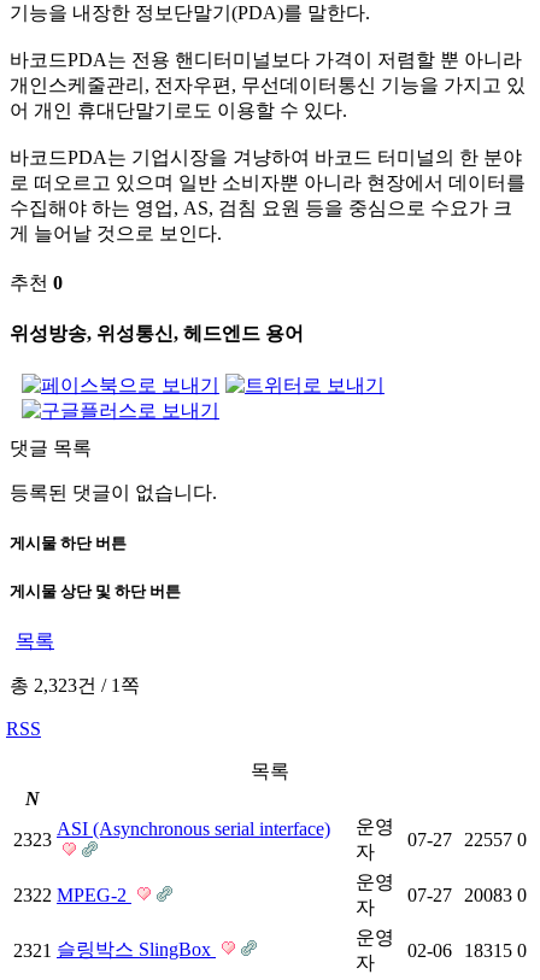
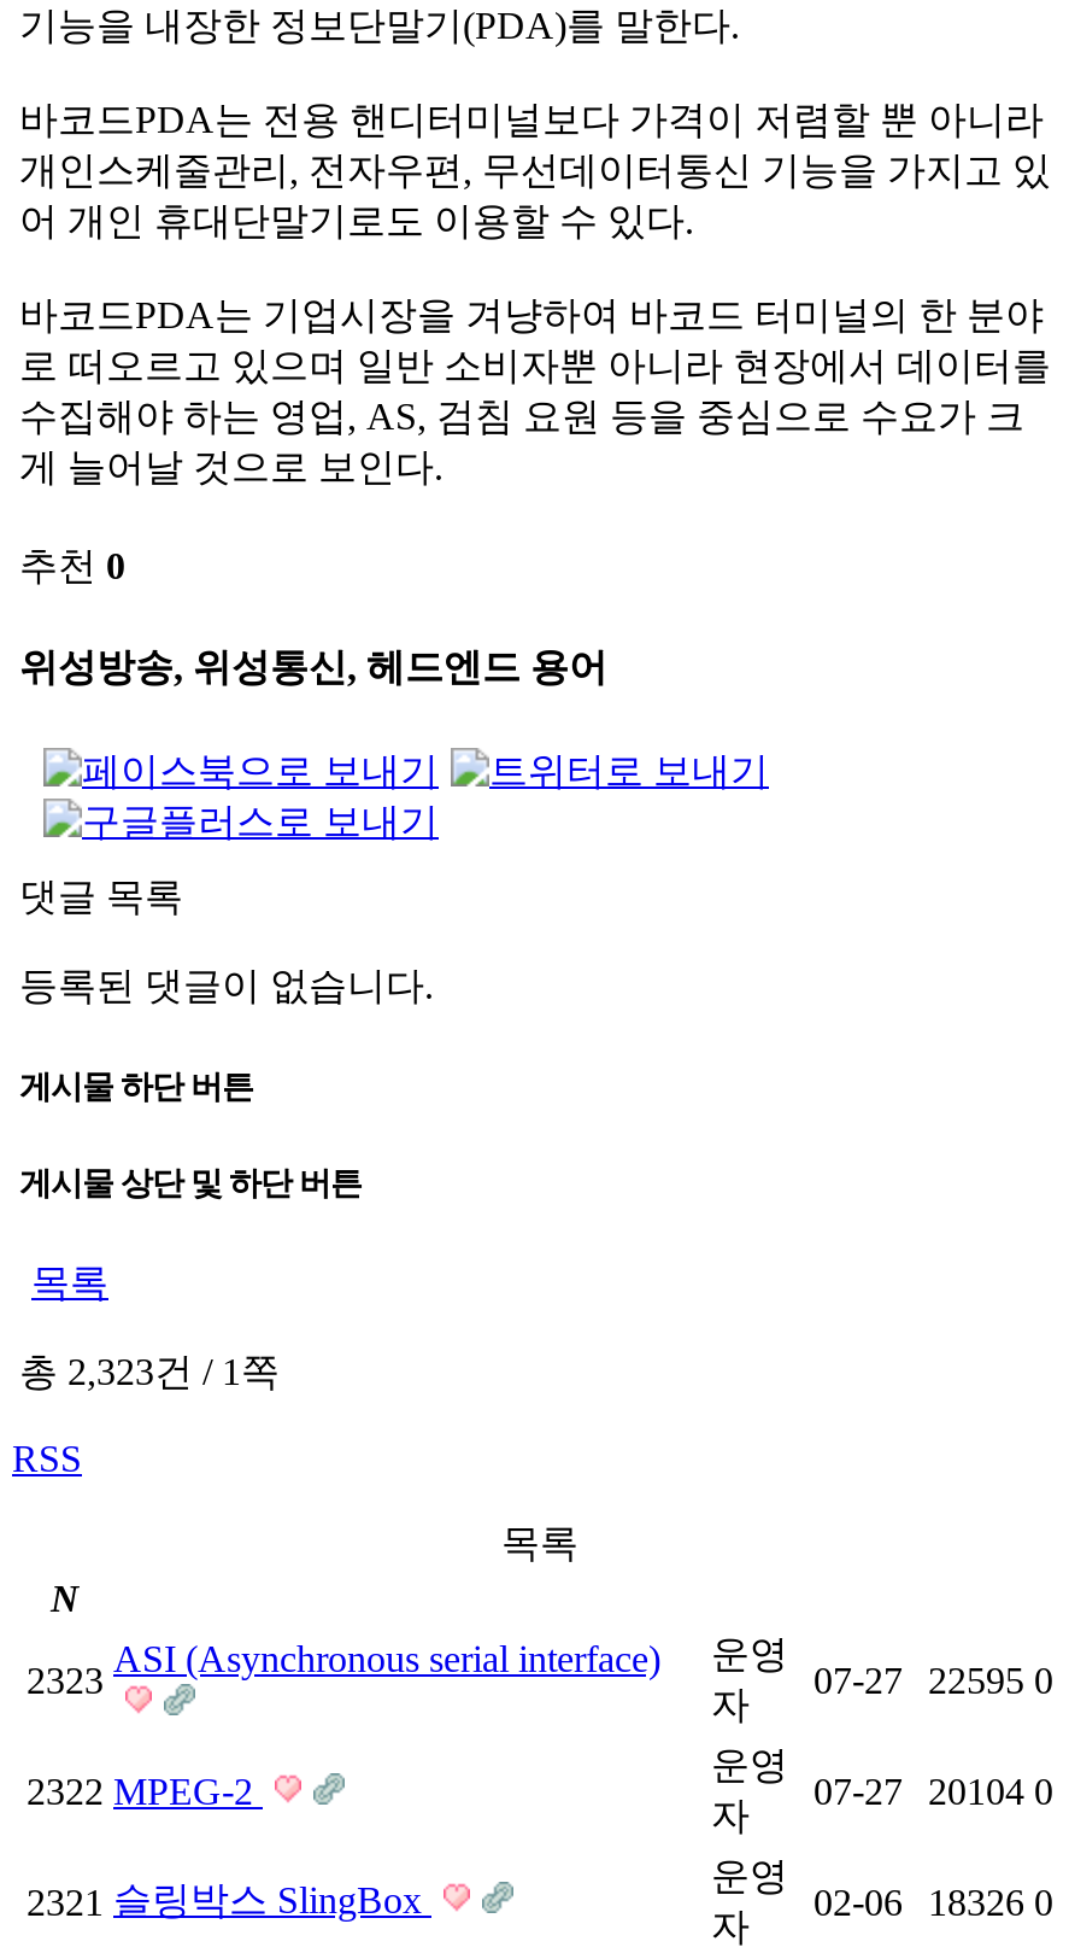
- 07-27 22557 0
+ 07-27 22595 0

- 07-27 20083 0
+ 07-27 20104 0

- 02-06 18315 0
+ 02-06 18326 0
